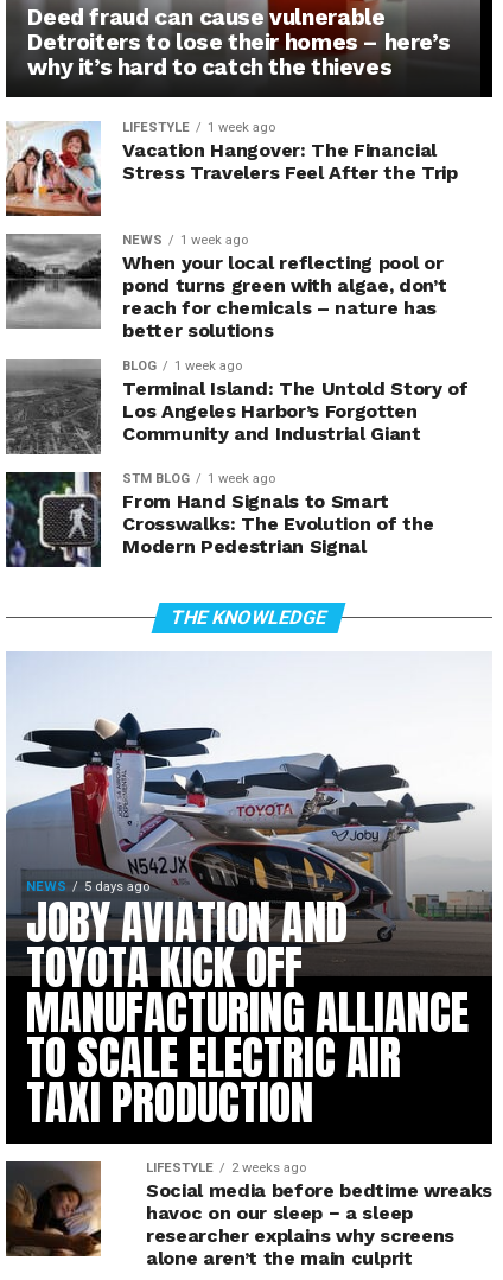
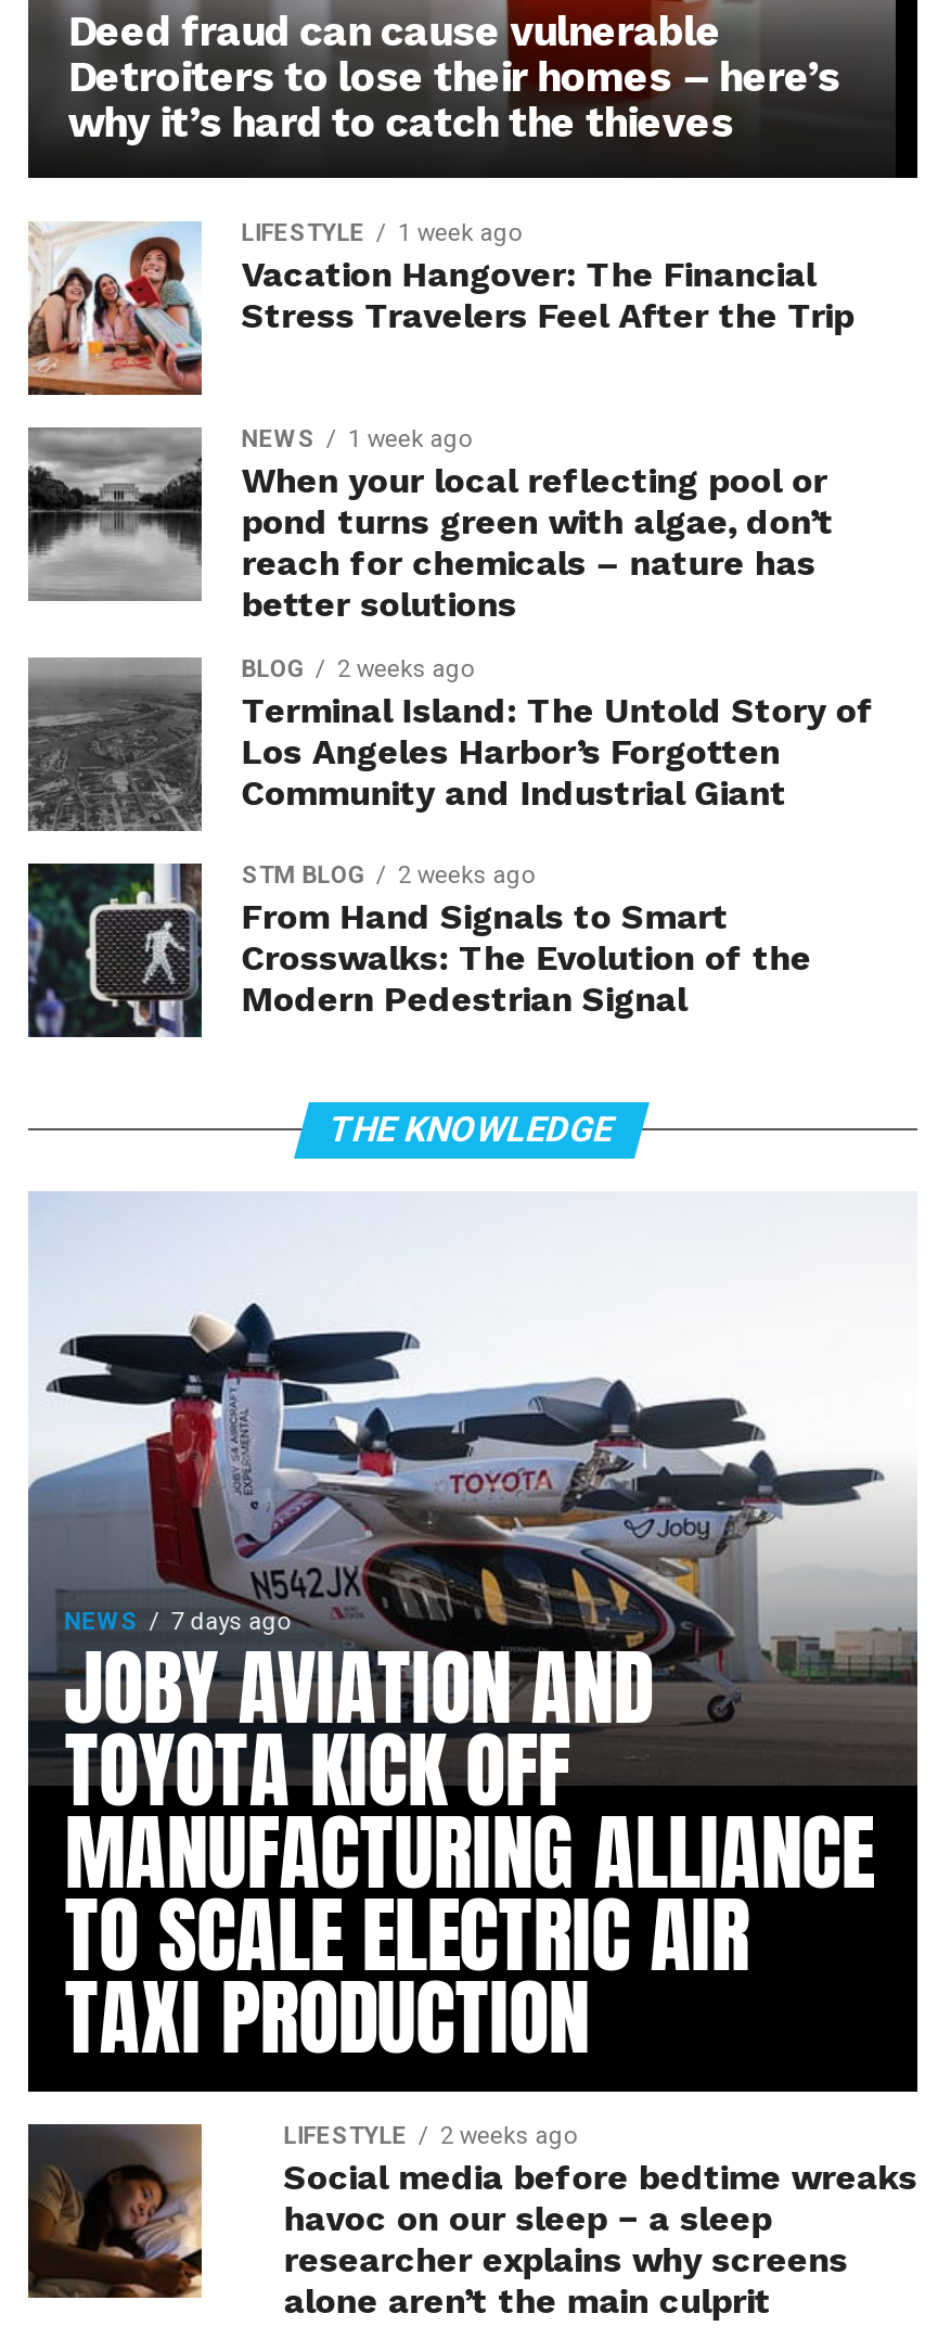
- BLOG 1 week ago
+ BLOG 2 weeks ago

- STM BLOG 1 week ago
+ STM BLOG 2 weeks ago

- 5 days ago
+ 7 days ago
